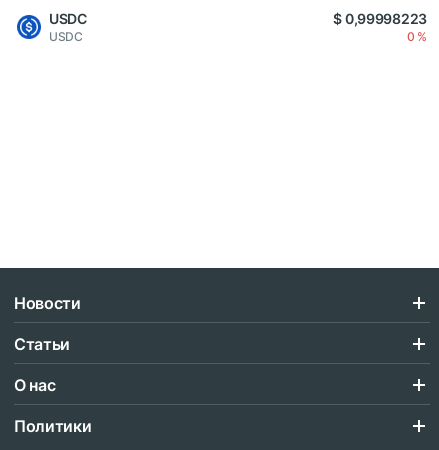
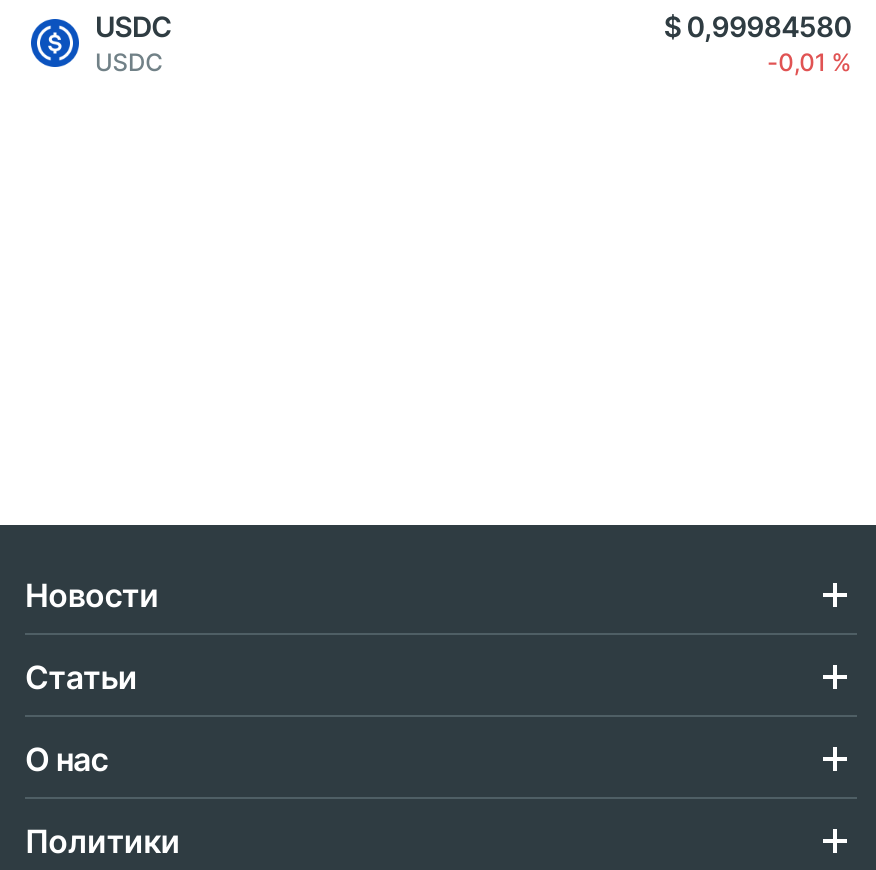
- $ 0,99998223
+ $ 0,99984580

- 0 %
+ -0,01 %
